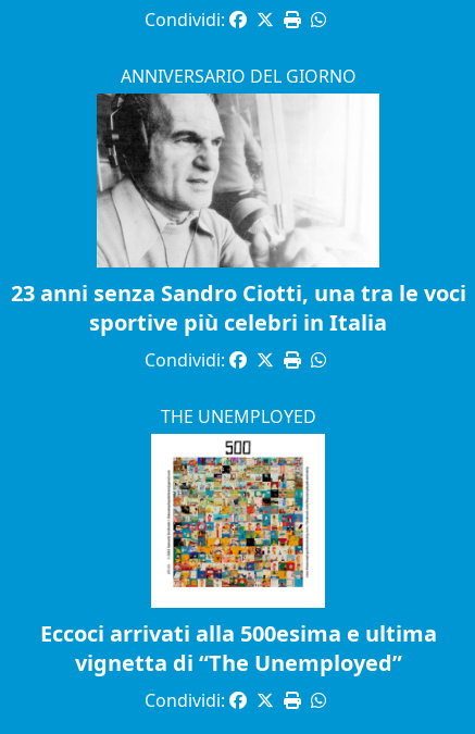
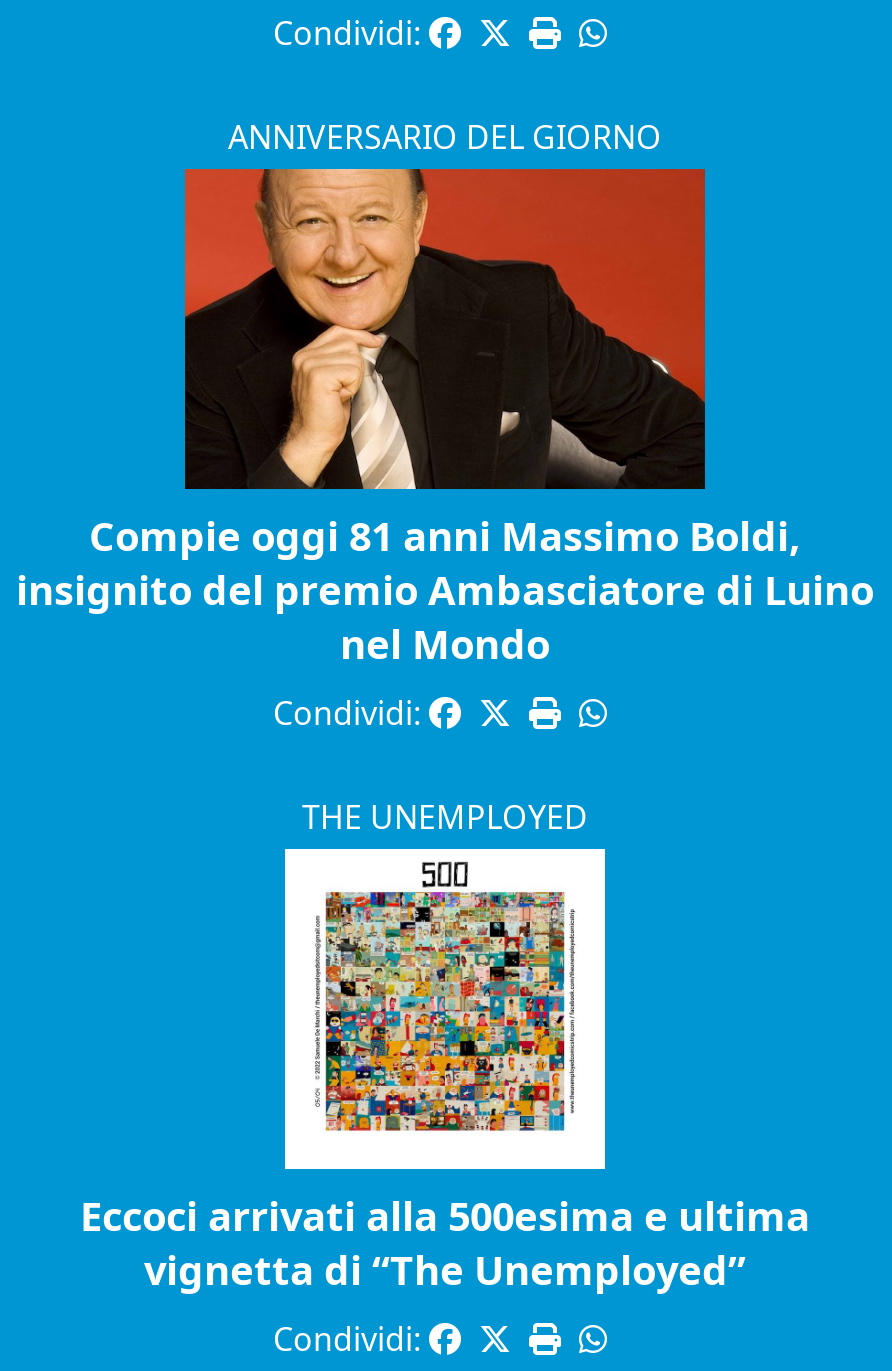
- [image]
- 23 anni senza Sandro Ciotti, una tra le voci
- sportive più celebri in Italia
+ [image]
+ Compie oggi 81 anni Massimo Boldi,
+ insignito del premio Ambasciatore di Luino
+ nel Mondo
